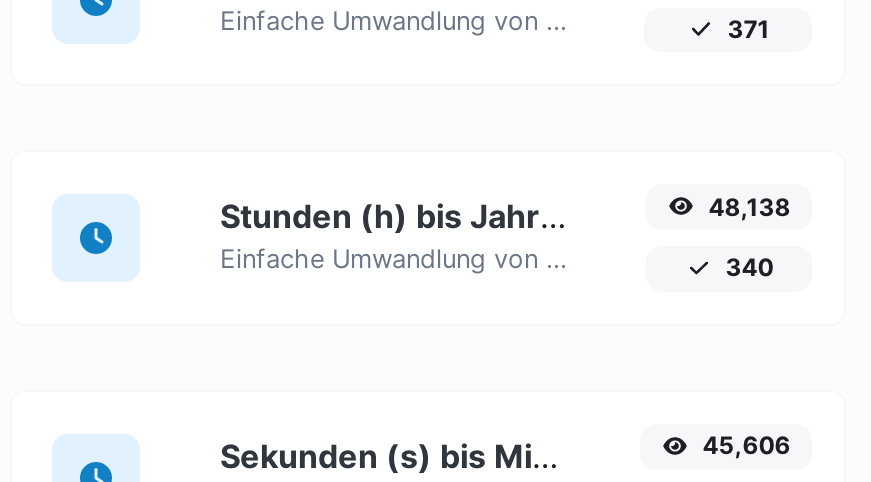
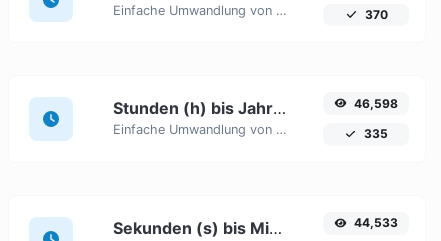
- 371
+ 370

- 48,138
+ 46,598

- 340
+ 335

- 45,606
+ 44,533
